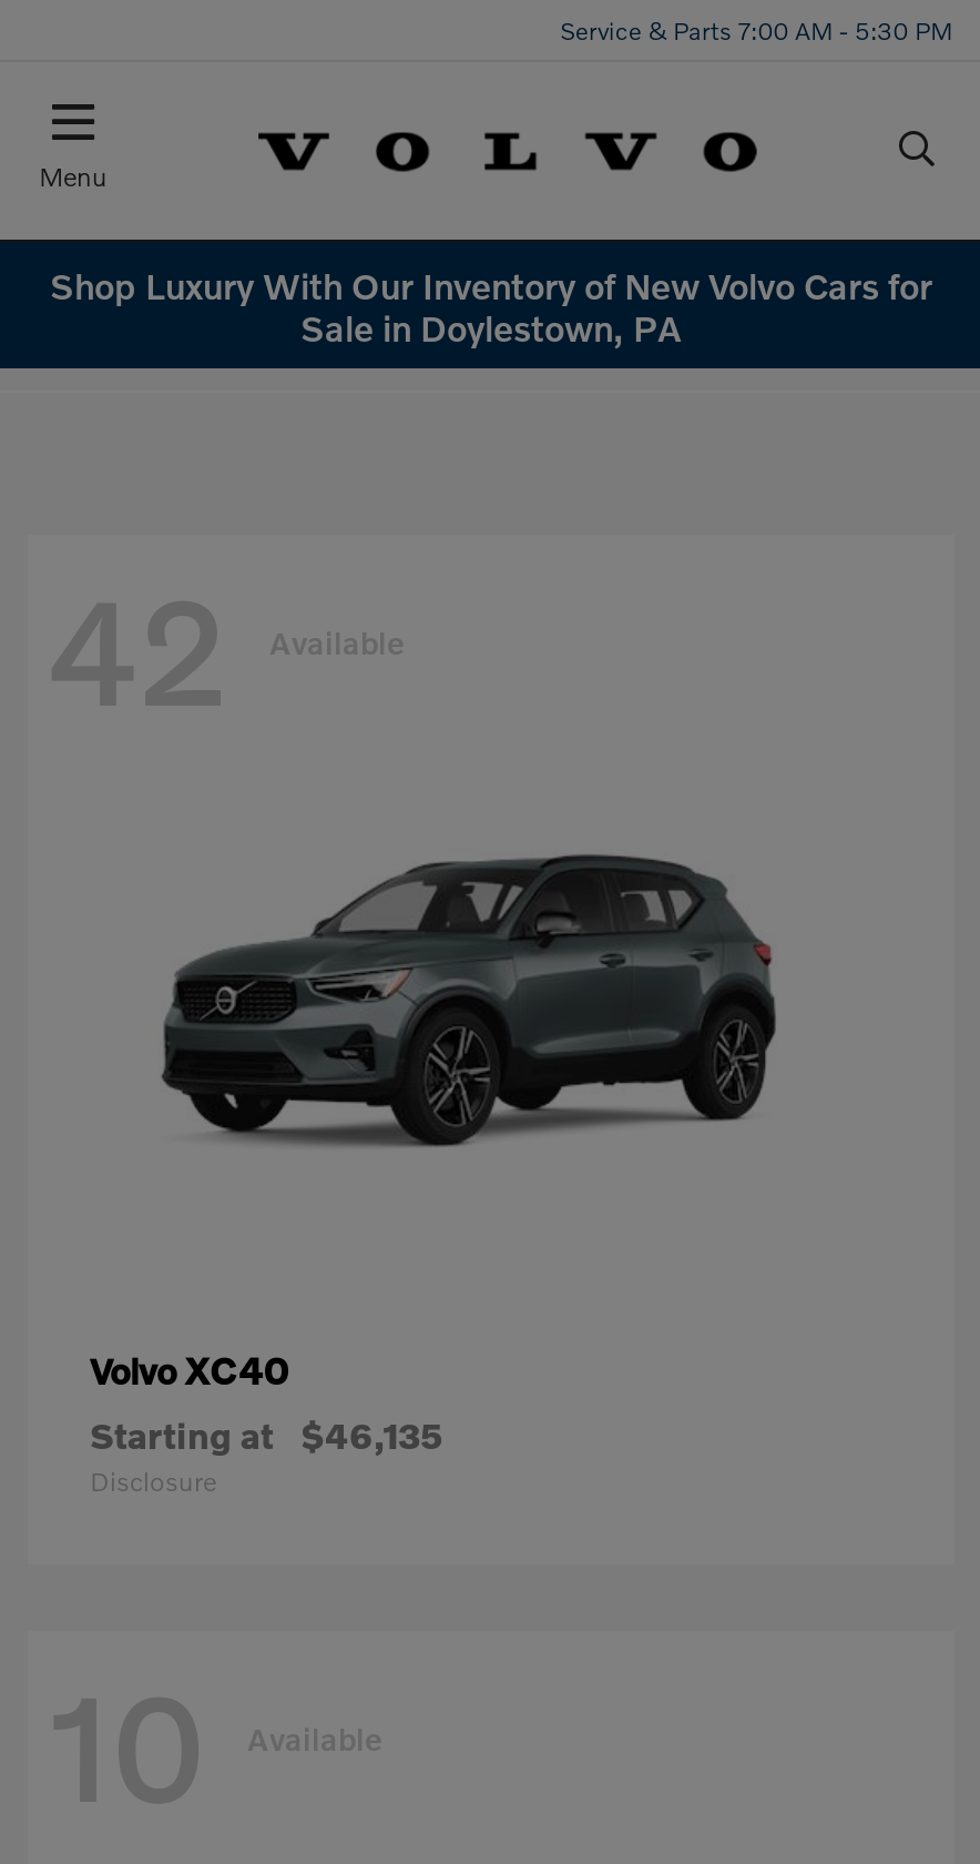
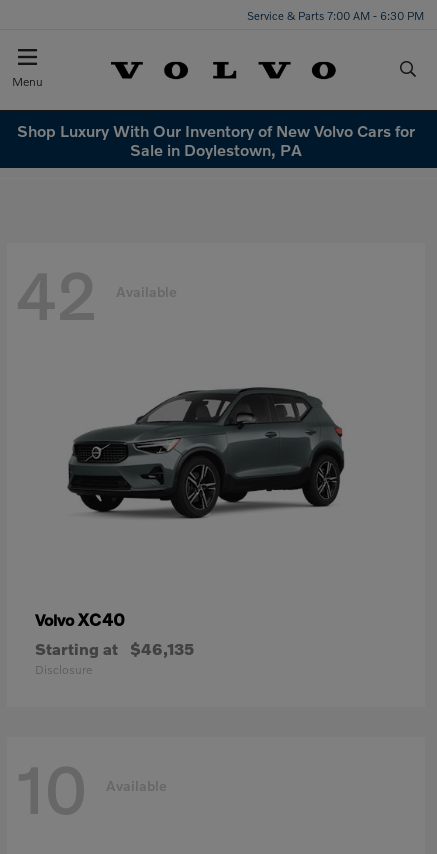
- Service & Parts 7:00 AM - 5:30 PM
+ Service & Parts 7:00 AM - 6:30 PM
